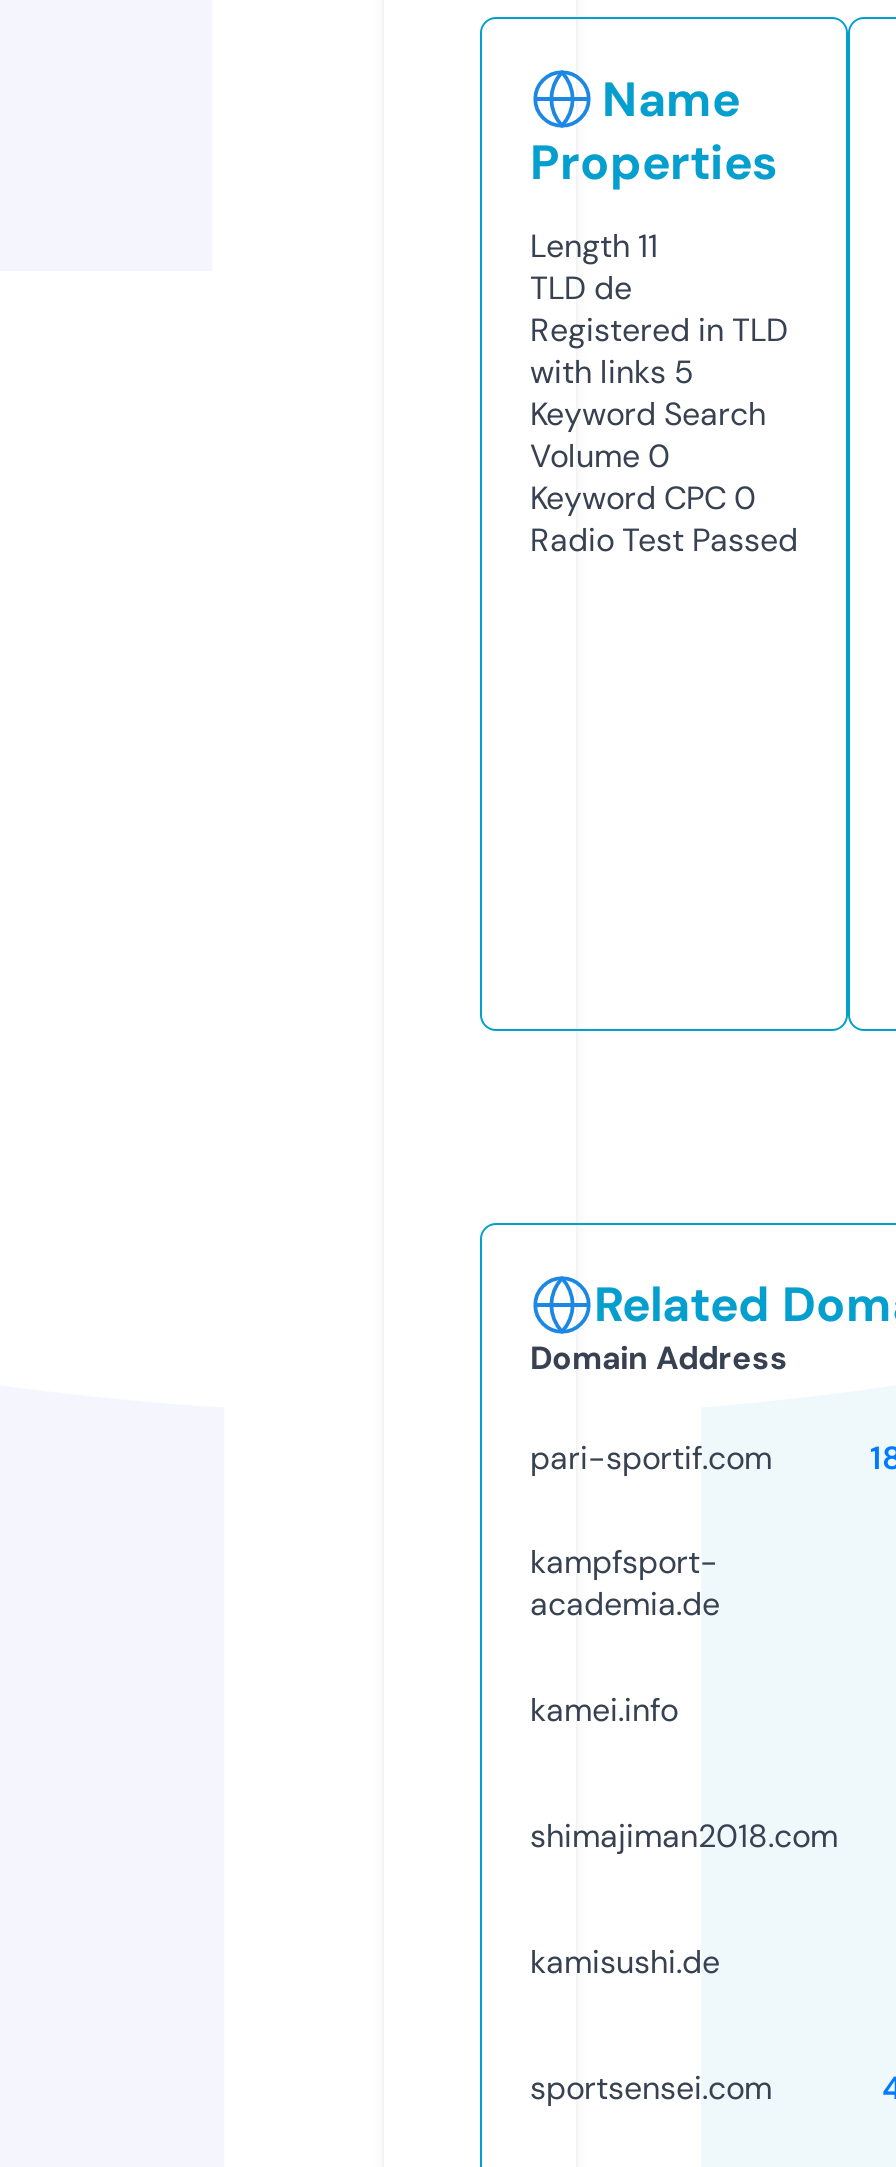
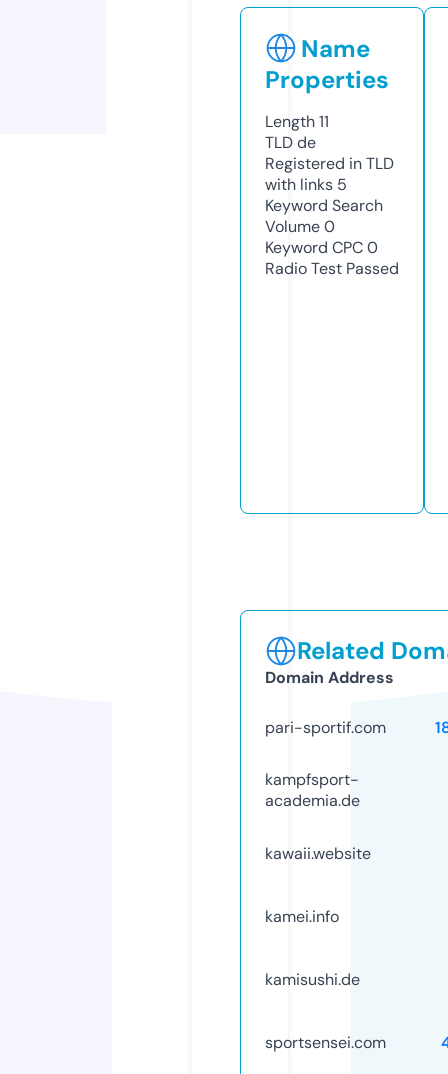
+ kawaii.website

moved down: kamei.info

- shimajiman2018.com
